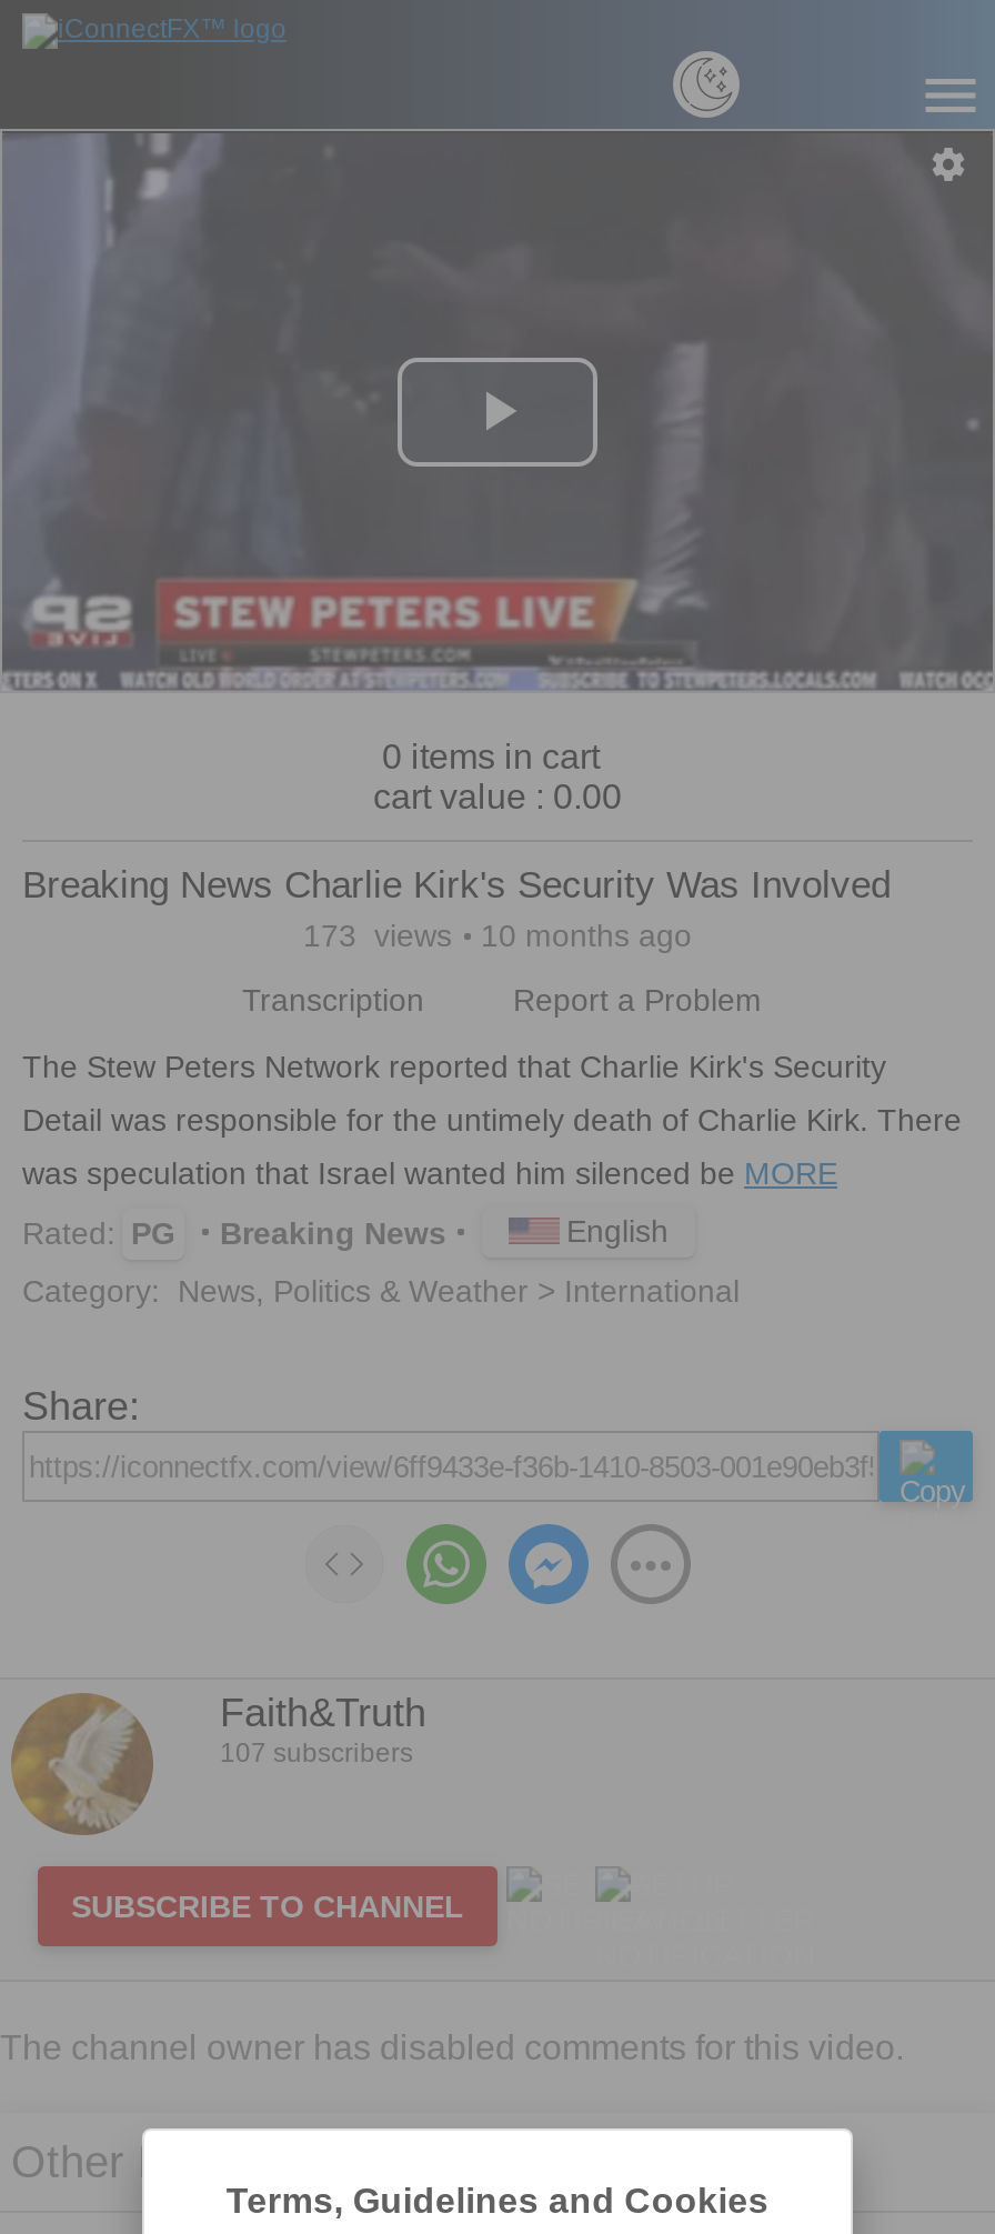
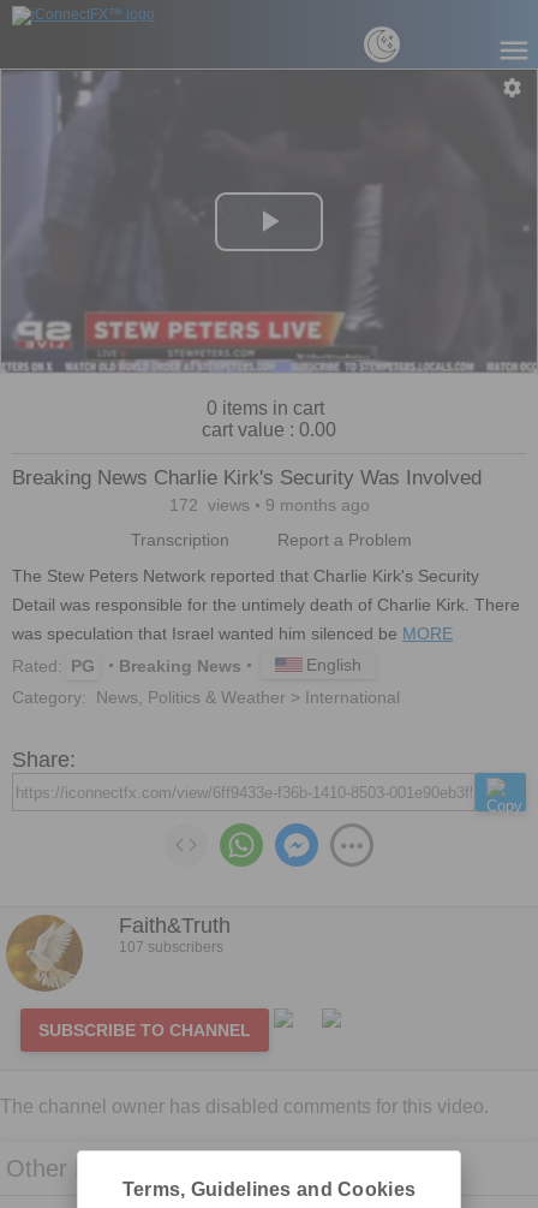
- 173 views
+ 172 views

- 10 months ago
+ 9 months ago
